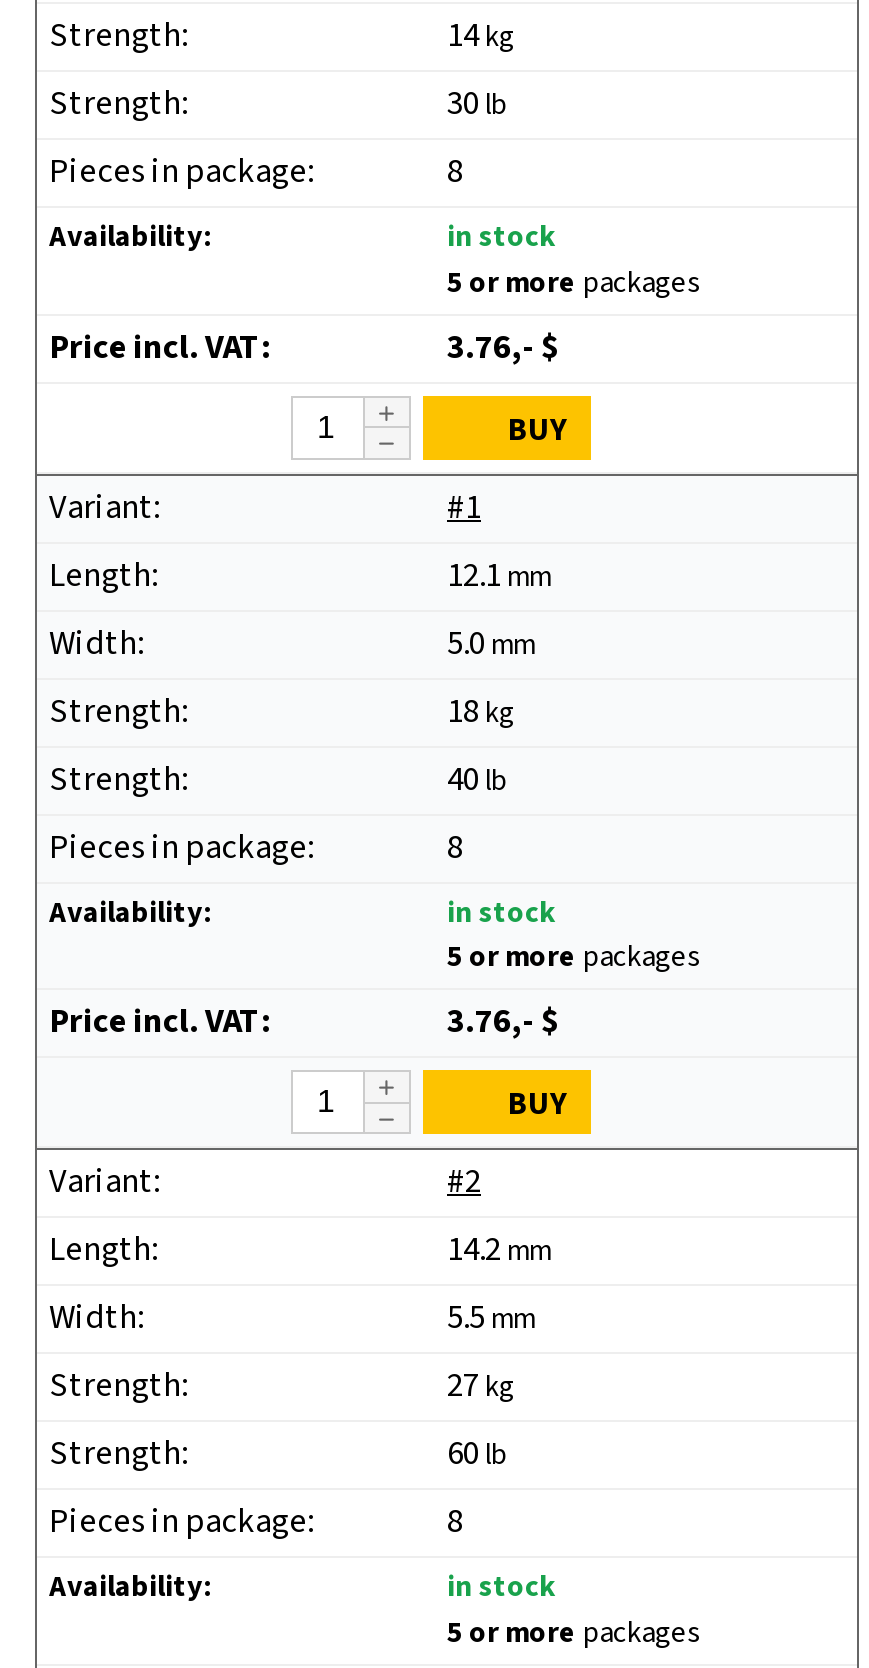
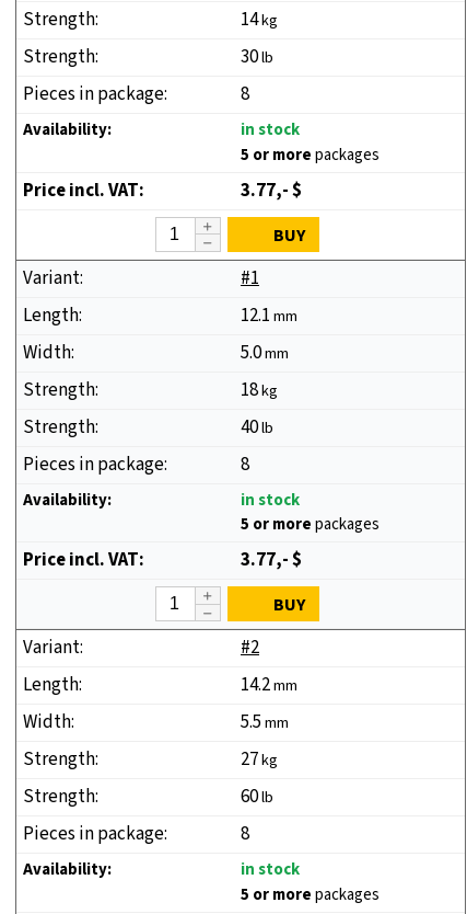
- 3.76,- $
+ 3.77,- $

- 3.76,- $
+ 3.77,- $
